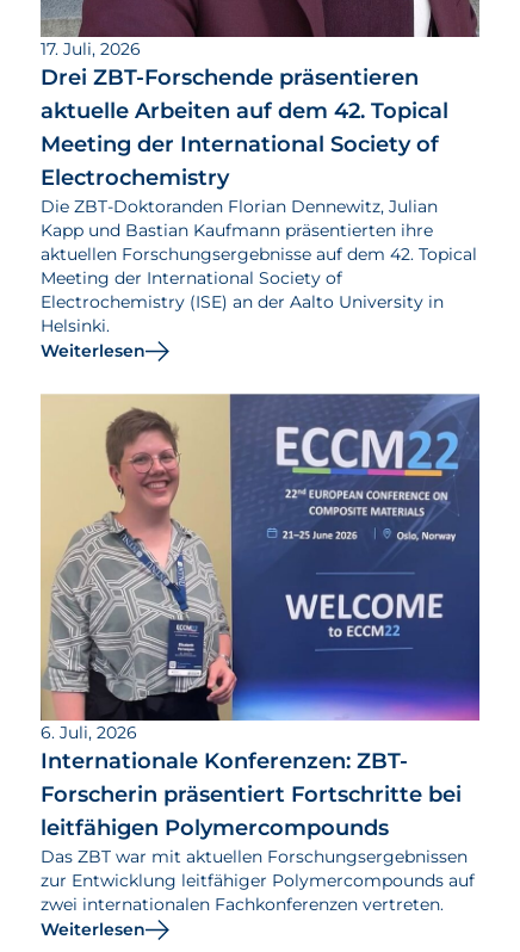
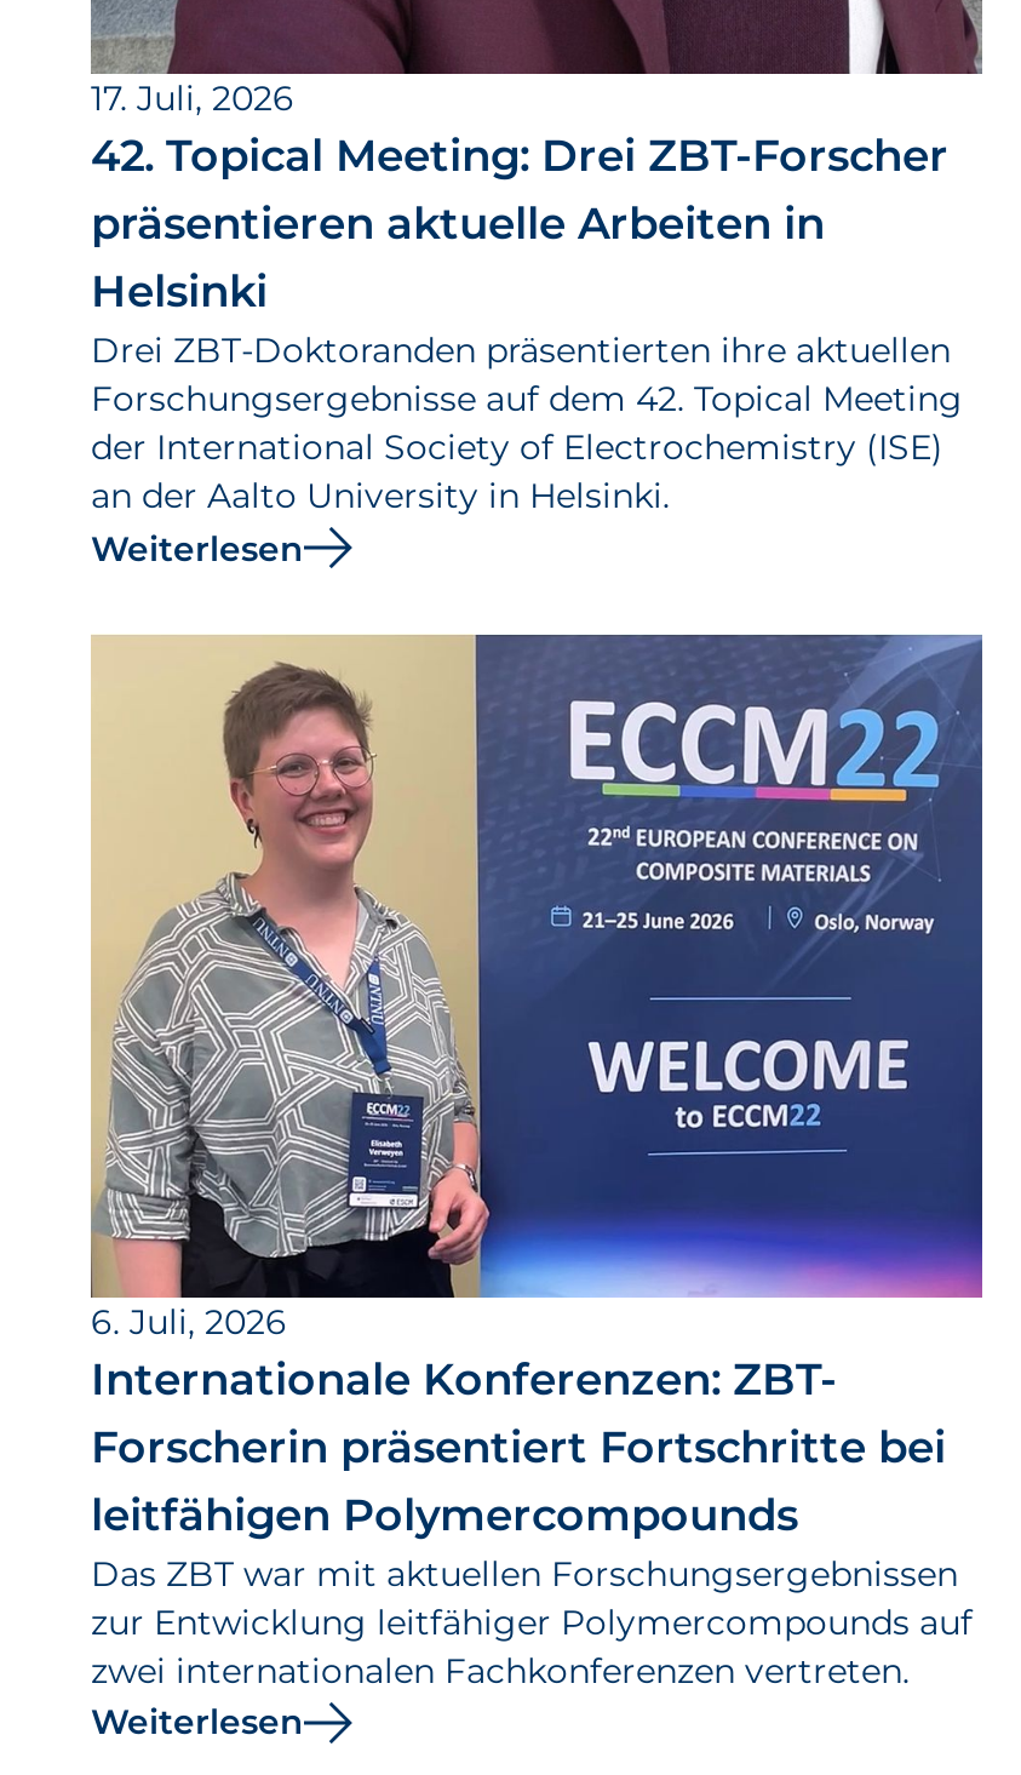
- Drei ZBT-Forschende präsentieren
- aktuelle Arbeiten auf dem 42. Topical
- Meeting der International Society of
- Electrochemistry
- Die ZBT-Doktoranden Florian Dennewitz, Julian
- Kapp und Bastian Kaufmann präsentierten ihre
- aktuellen Forschungsergebnisse auf dem 42. Topical
- Meeting der International Society of
- Electrochemistry (ISE) an der Aalto University in
- Helsinki.
+ 42. Topical Meeting: Drei ZBT-Forscher
+ präsentieren aktuelle Arbeiten in
+ Helsinki
+ Drei ZBT-Doktoranden präsentierten ihre aktuellen
+ Forschungsergebnisse auf dem 42. Topical Meeting
+ der International Society of Electrochemistry (ISE)
+ an der Aalto University in Helsinki.
